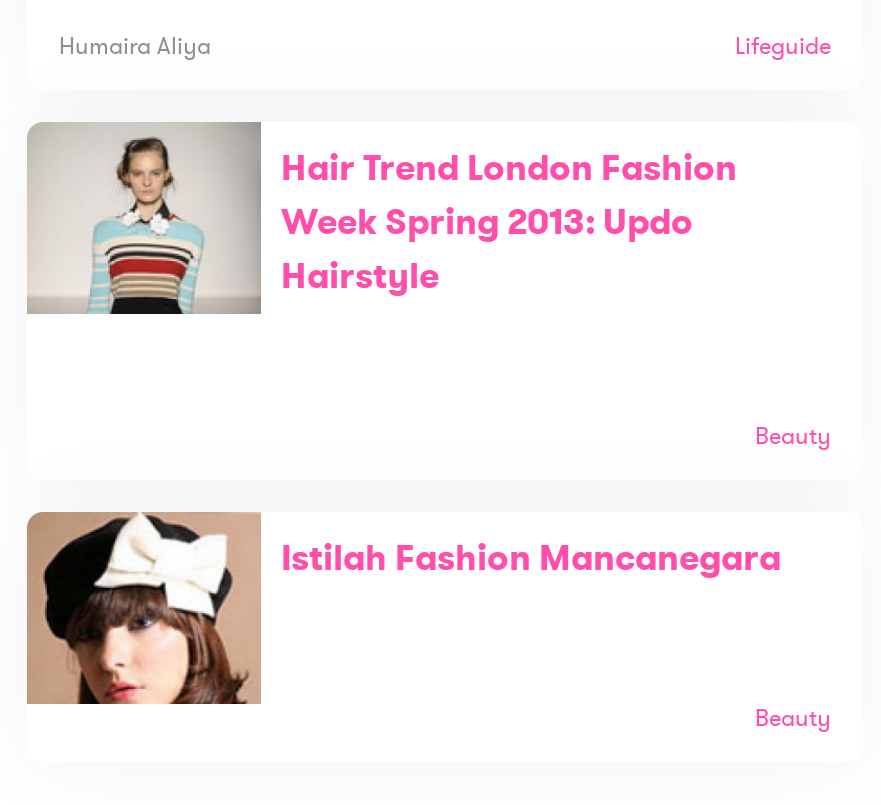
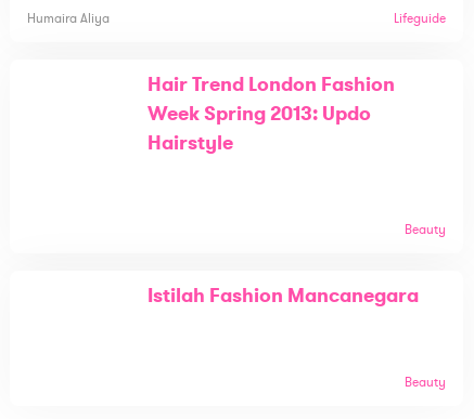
- [image]

- [image]
